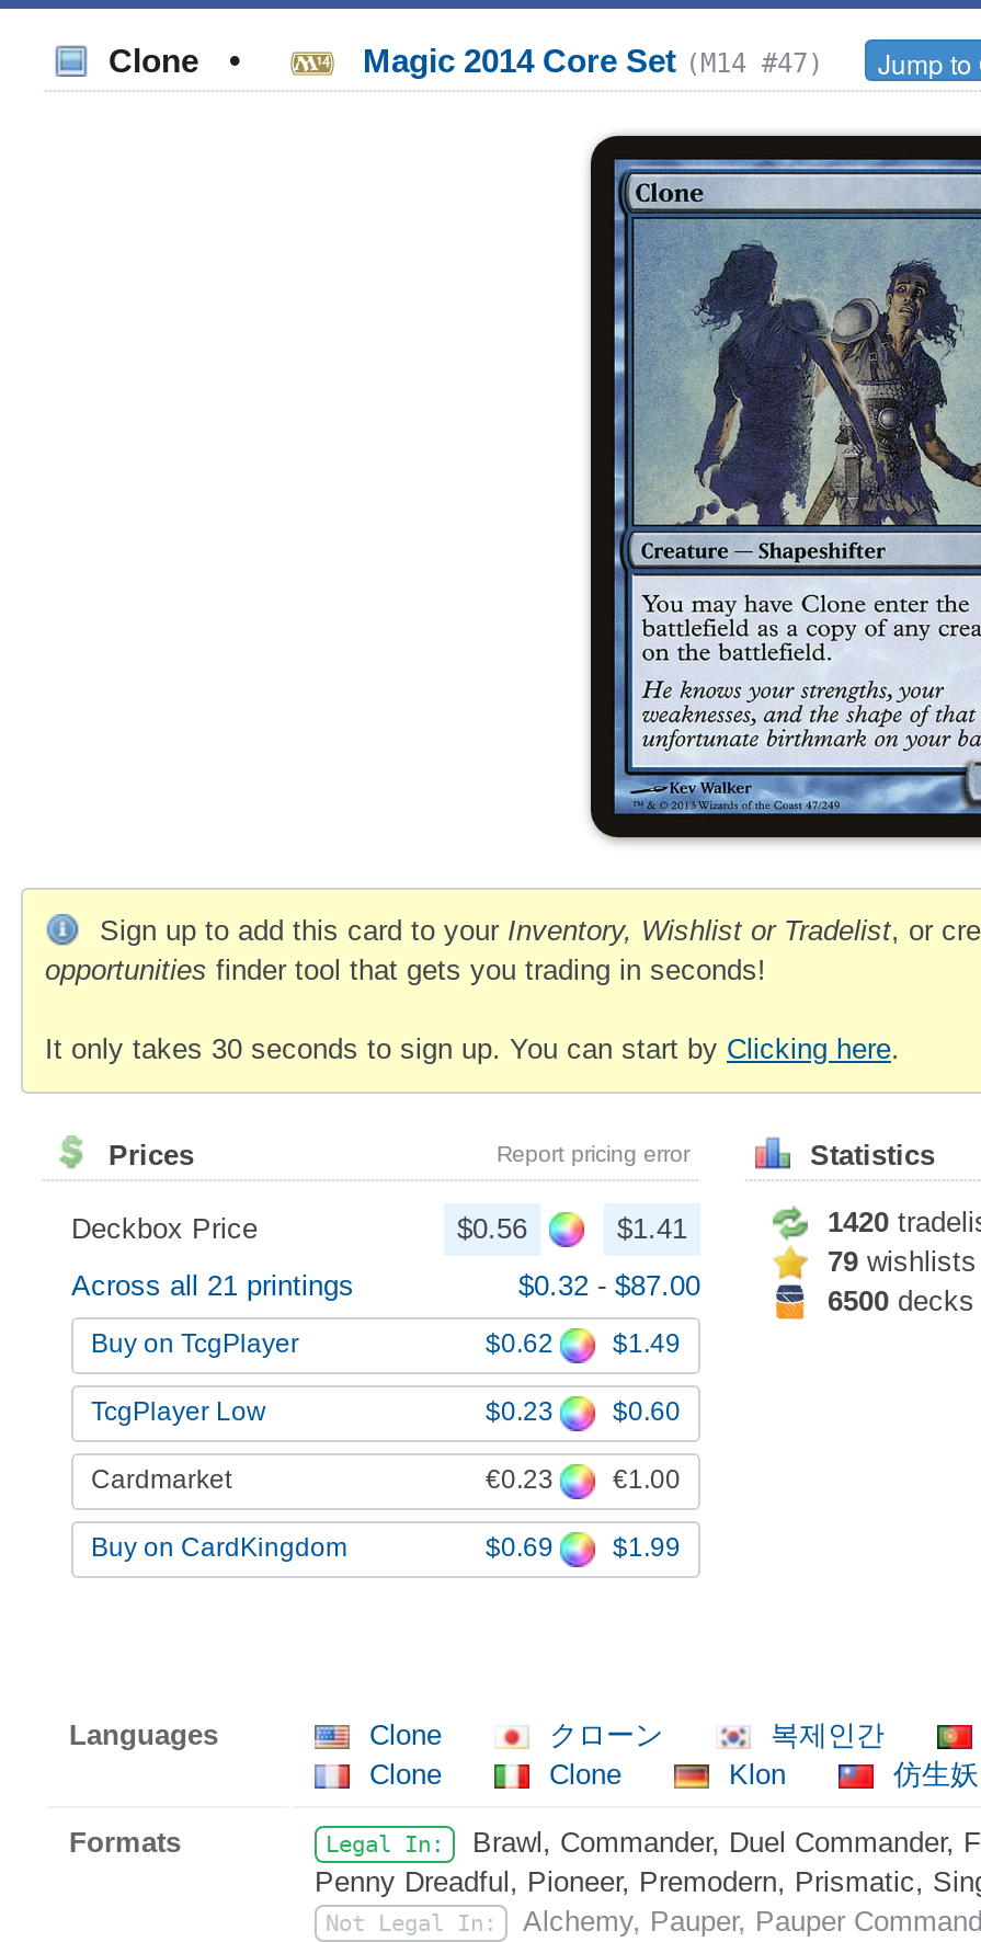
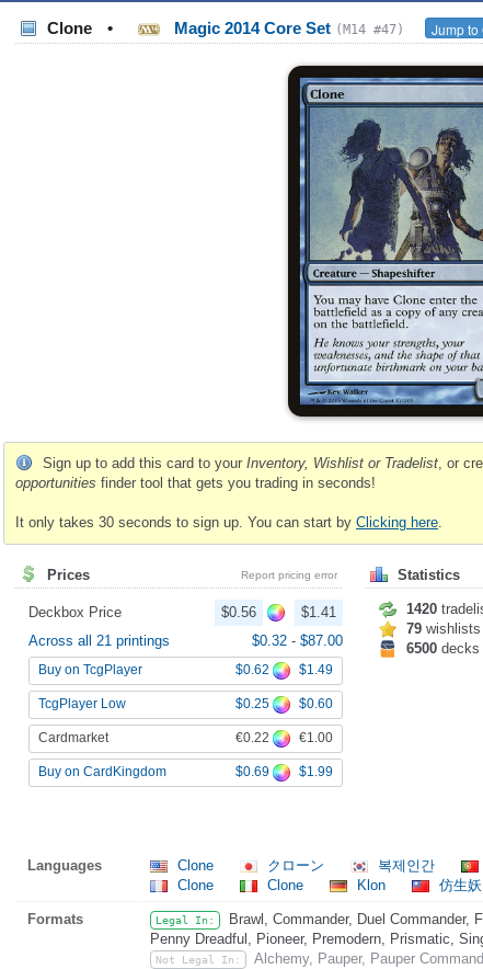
- $0.23 $0.60
+ $0.25 $0.60

- €0.23 €1.00
+ €0.22 €1.00
